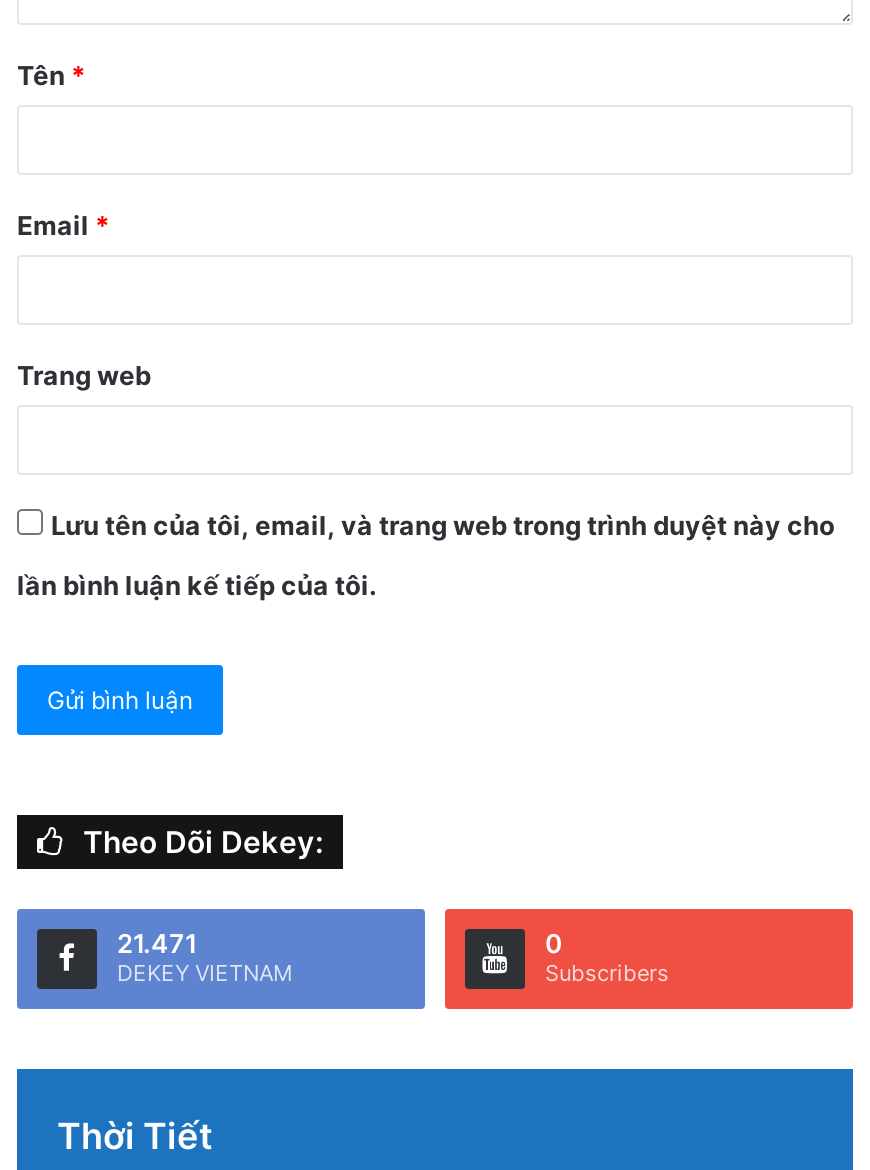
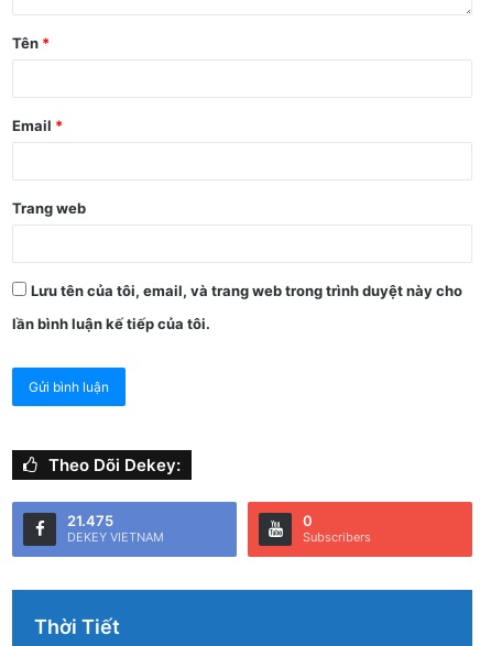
- 21.471
+ 21.475
